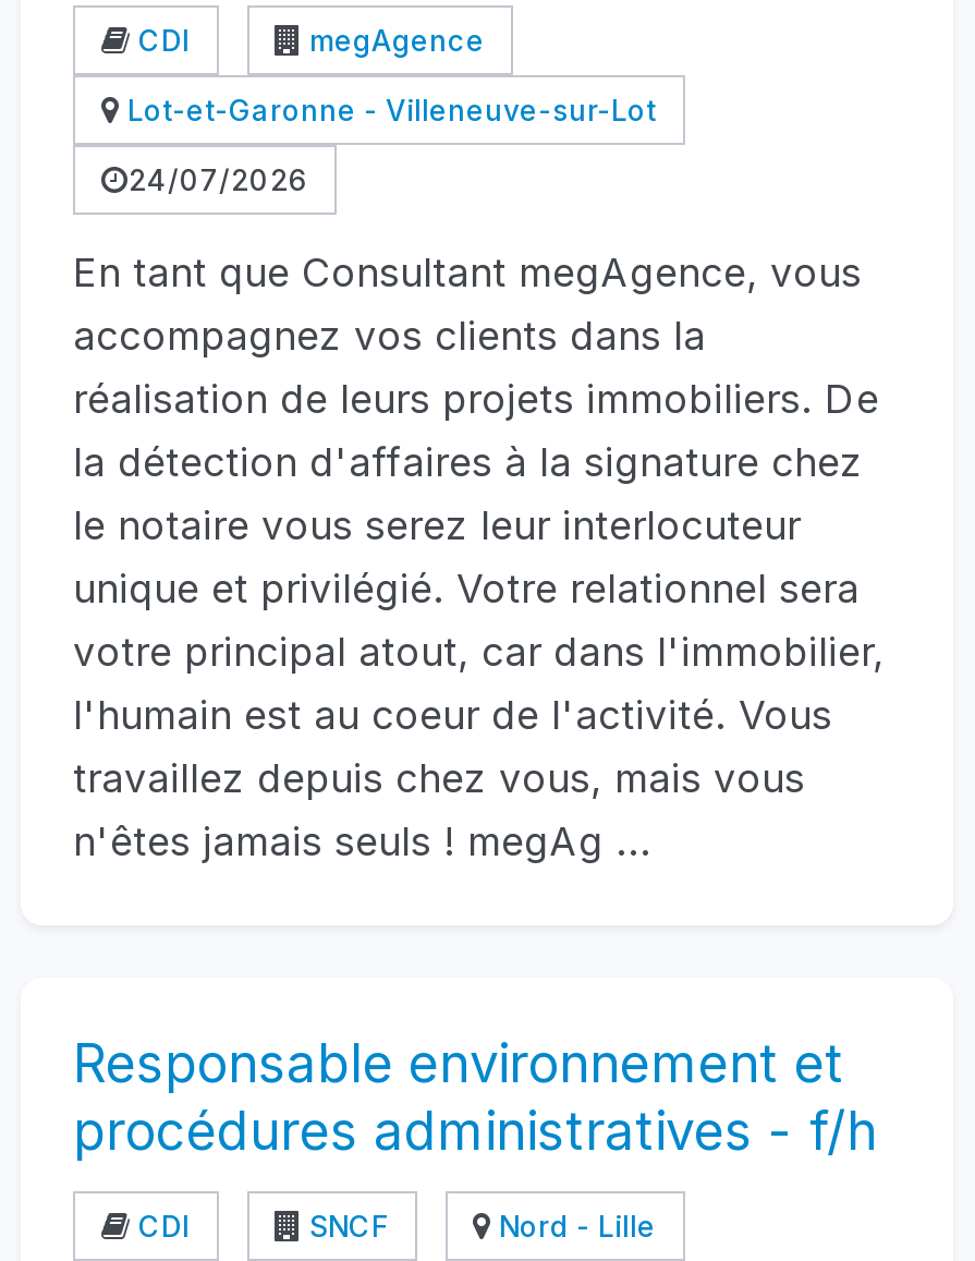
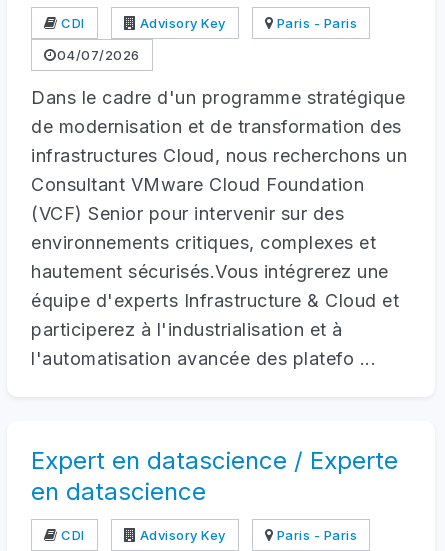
- megAgence
- Lot-et-Garonne - Villeneuve-sur-Lot
- 24/07/2026
- En tant que Consultant megAgence, vous
- accompagnez vos clients dans la
- réalisation de leurs projets immobiliers. De
- la détection d'affaires à la signature chez
- le notaire vous serez leur interlocuteur
- unique et privilégié. Votre relationnel sera
- votre principal atout, car dans l'immobilier,
- l'humain est au coeur de l'activité. Vous
- travaillez depuis chez vous, mais vous
- n'êtes jamais seuls ! megAg ...
+ Advisory Key
+ Paris - Paris
+ 04/07/2026
+ Dans le cadre d'un programme stratégique
+ de modernisation et de transformation des
+ infrastructures Cloud, nous recherchons un
+ Consultant VMware Cloud Foundation
+ (VCF) Senior pour intervenir sur des
+ environnements critiques, complexes et
+ hautement sécurisés.Vous intégrerez une
+ équipe d'experts Infrastructure & Cloud et
+ participerez à l'industrialisation et à
+ l'automatisation avancée des platefo ...

- Responsable environnement et
- procédures administratives - f/h
+ Expert en datascience / Experte
+ en datascience

- SNCF
- Nord - Lille
+ Advisory Key
+ Paris - Paris
